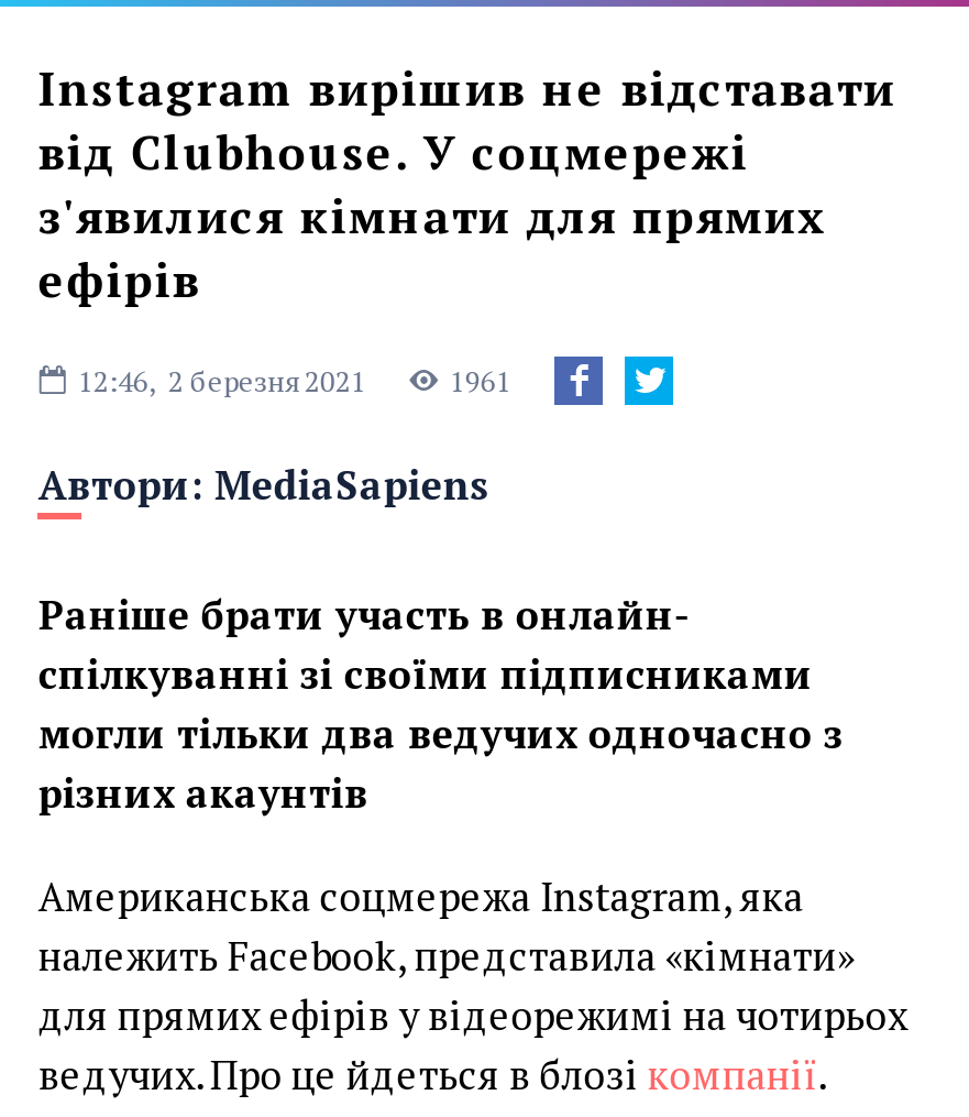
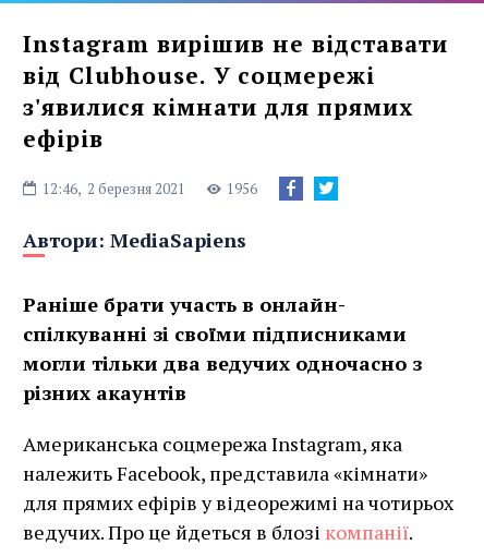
- 1961
+ 1956
